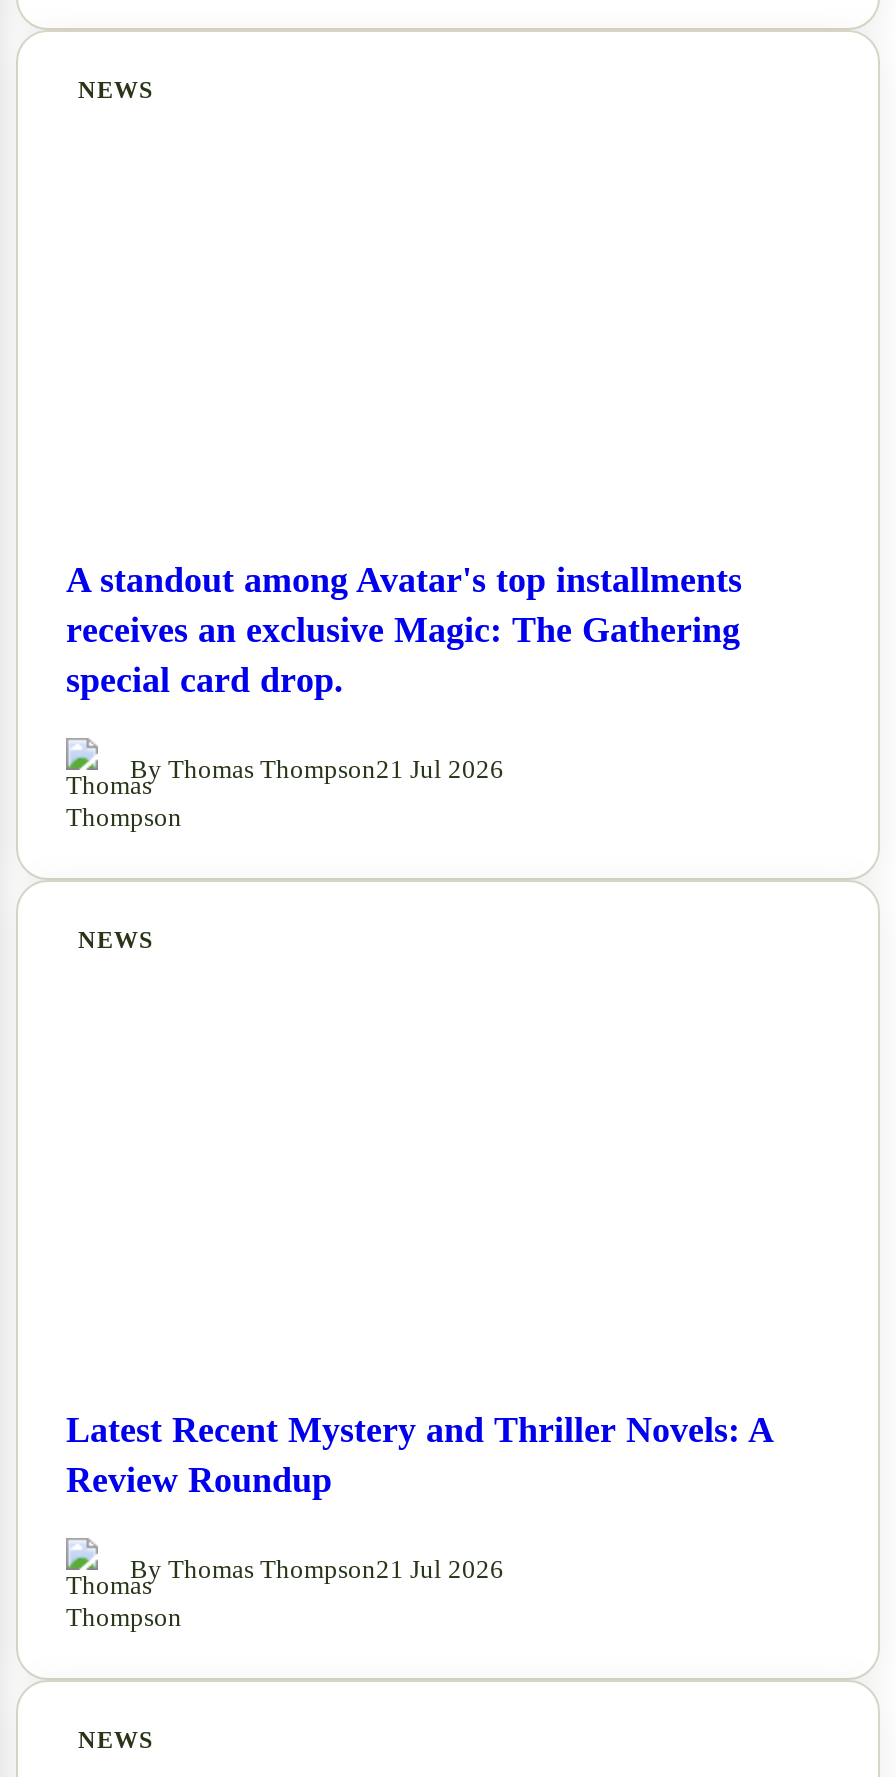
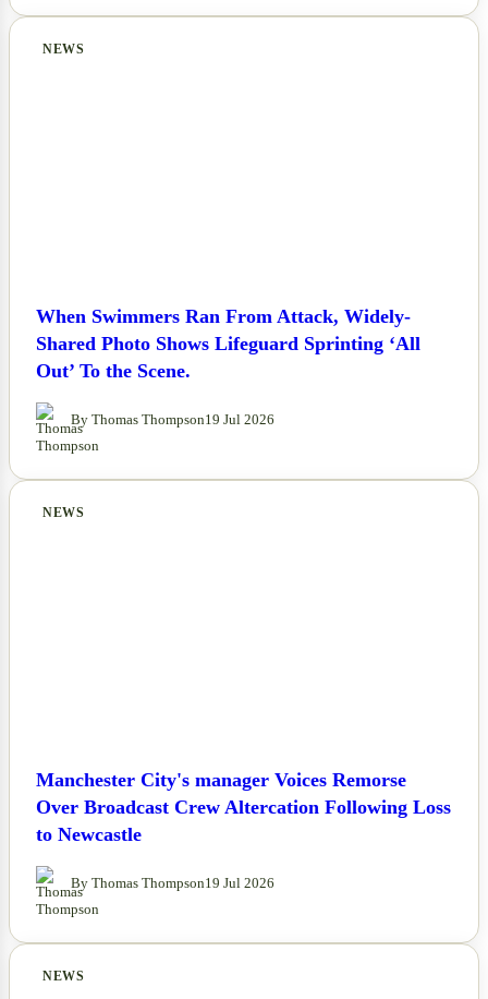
- A standout among Avatar's top installments
- receives an exclusive Magic: The Gathering
- special card drop.
+ When Swimmers Ran From Attack, Widely-
+ Shared Photo Shows Lifeguard Sprinting ‘All
+ Out’ To the Scene.

- By Thomas Thompson21 Jul 2026
+ By Thomas Thompson19 Jul 2026

- Latest Recent Mystery and Thriller Novels: A
- Review Roundup
+ Manchester City's manager Voices Remorse
+ Over Broadcast Crew Altercation Following Loss
+ to Newcastle

- By Thomas Thompson21 Jul 2026
+ By Thomas Thompson19 Jul 2026
